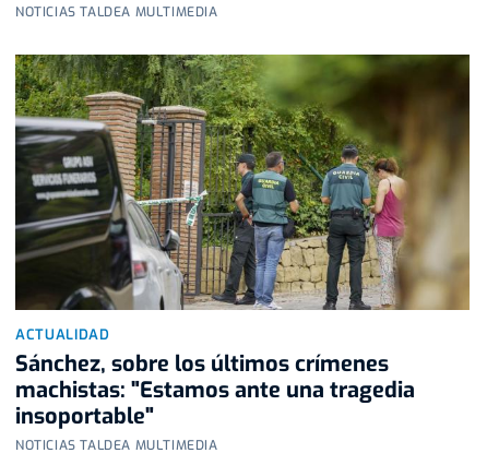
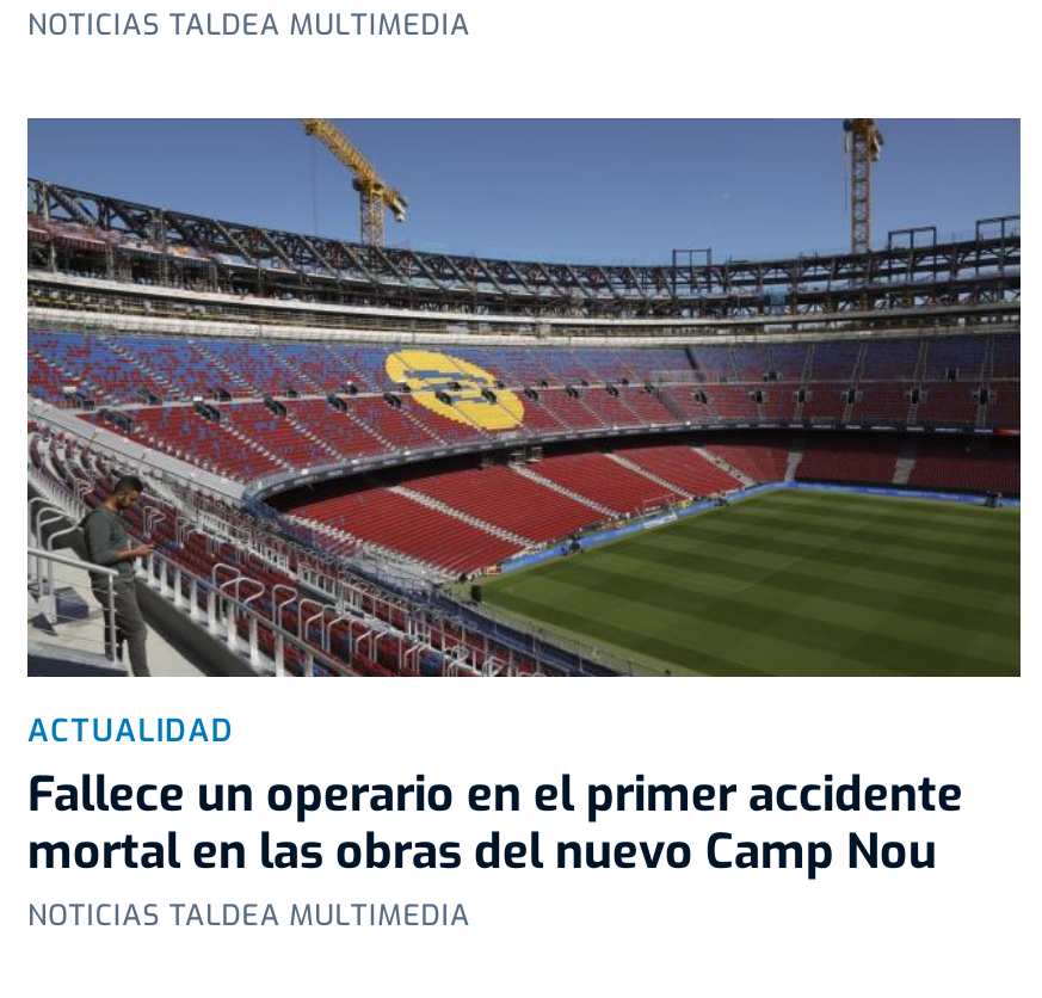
- [image]
- Sánchez, sobre los últimos crímenes
- machistas: "Estamos ante una tragedia
- insoportable"
+ [image]
+ Fallece un operario en el primer accidente
+ mortal en las obras del nuevo Camp Nou
